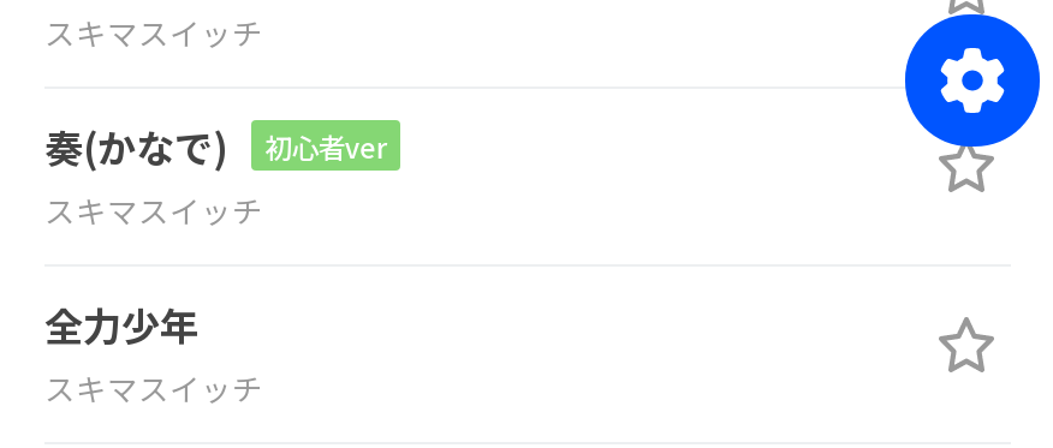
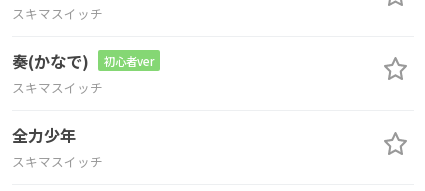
- [image]
